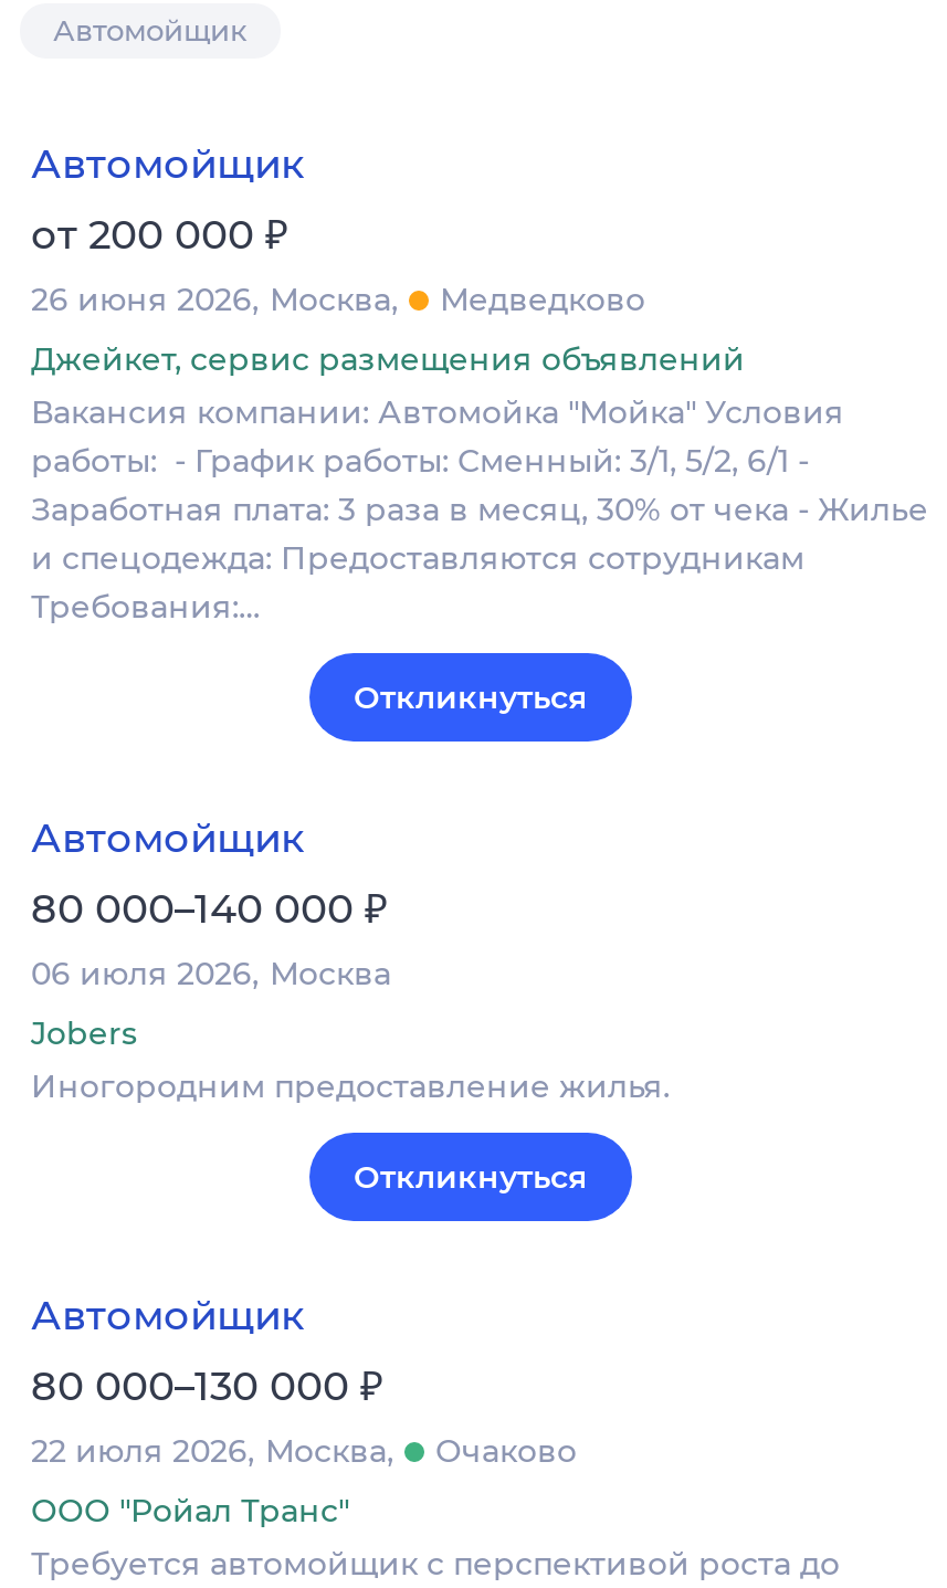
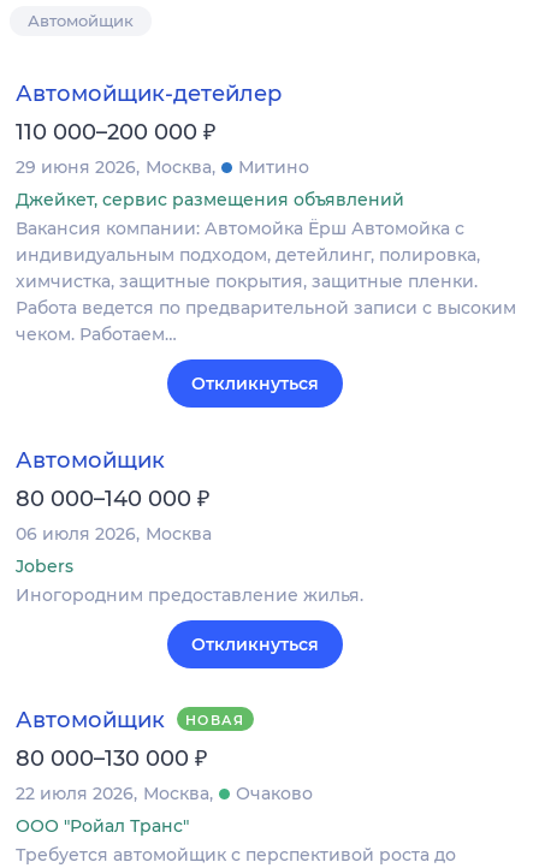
- Автомойщик
- от 200 000 ₽
- 26 июня 2026 Москва
- Медведково
+ Автомойщик-детейлер
+ 110 000–200 000 ₽
+ 29 июня 2026 Москва
+ Митино

- Вакансия компании: Автомойка "Мойка" Условия
- работы: - График работы: Сменный: 3/1, 5/2, 6/1 -
- Заработная плата: 3 раза в месяц, 30% от чека - Жилье
- и спецодежда: Предоставляются сотрудникам
- Требования:…
+ Вакансия компании: Автомойка Ёрш Автомойка с
+ индивидуальным подходом, детейлинг, полировка,
+ химчистка, защитные покрытия, защитные пленки.
+ Работа ведется по предварительной записи с высоким
+ чеком. Работаем…

+ НОВАЯ
